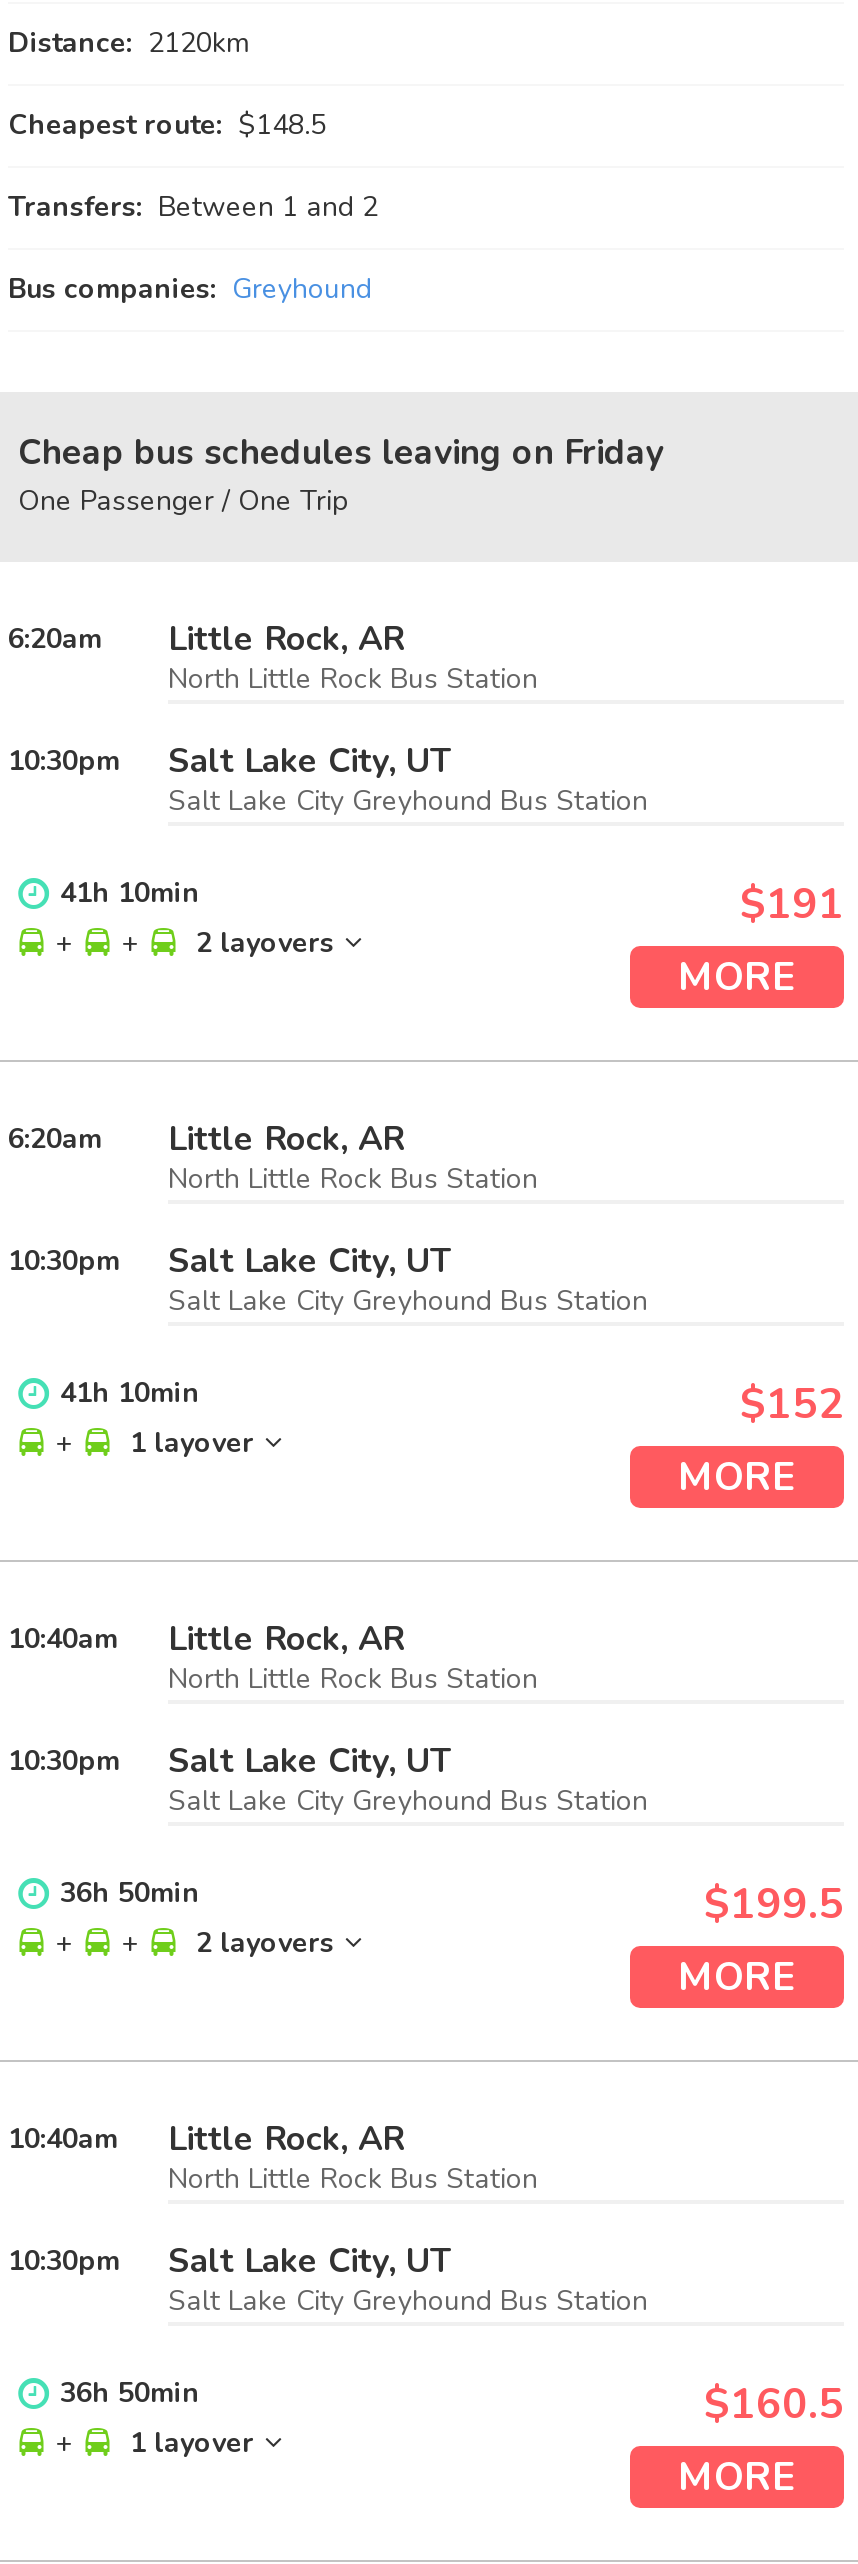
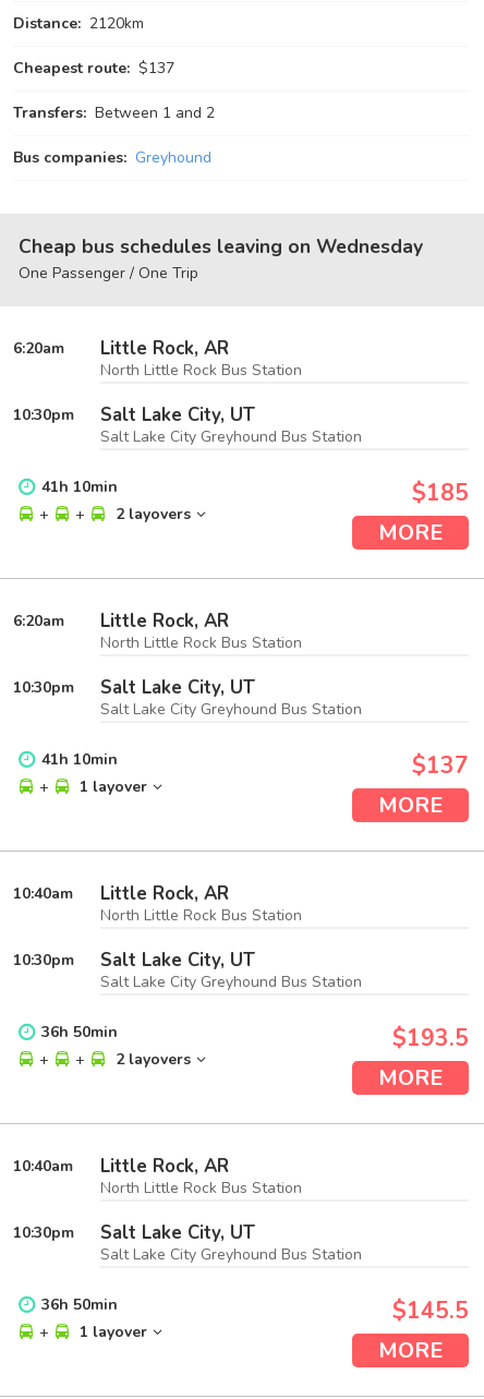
- Cheapest route: $148.5
+ Cheapest route: $137

- Cheap bus schedules leaving on Friday
+ Cheap bus schedules leaving on Wednesday

- $191
+ $185

- $152
+ $137

- $199.5
+ $193.5

- $160.5
+ $145.5
